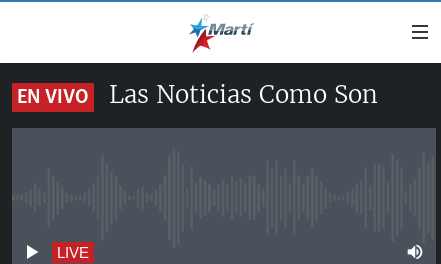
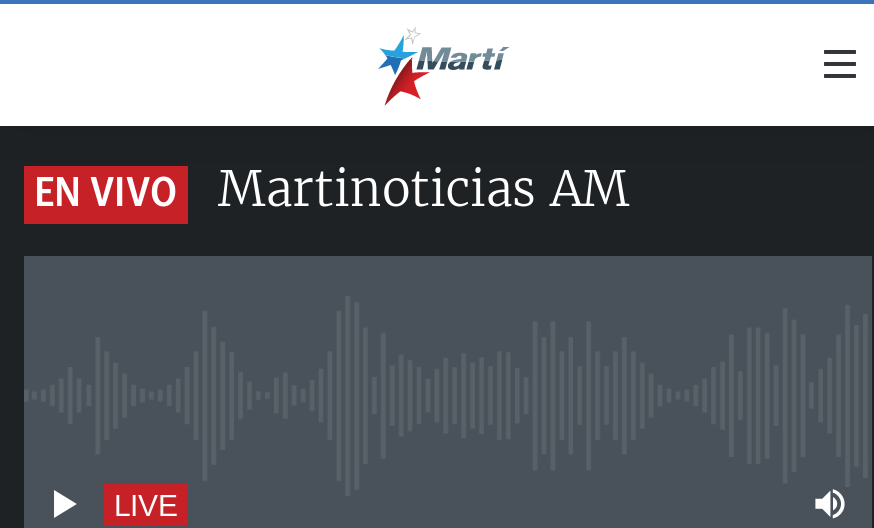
- Las Noticias Como Son
+ Martinoticias AM
